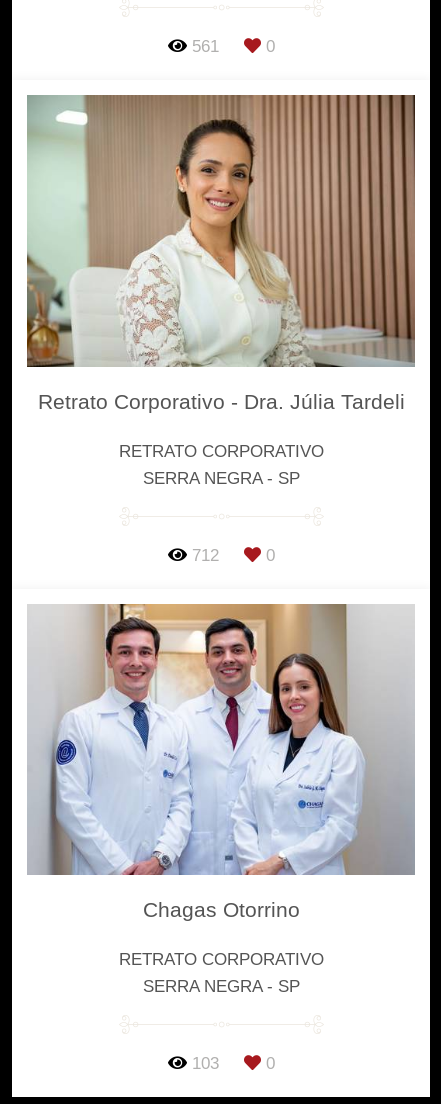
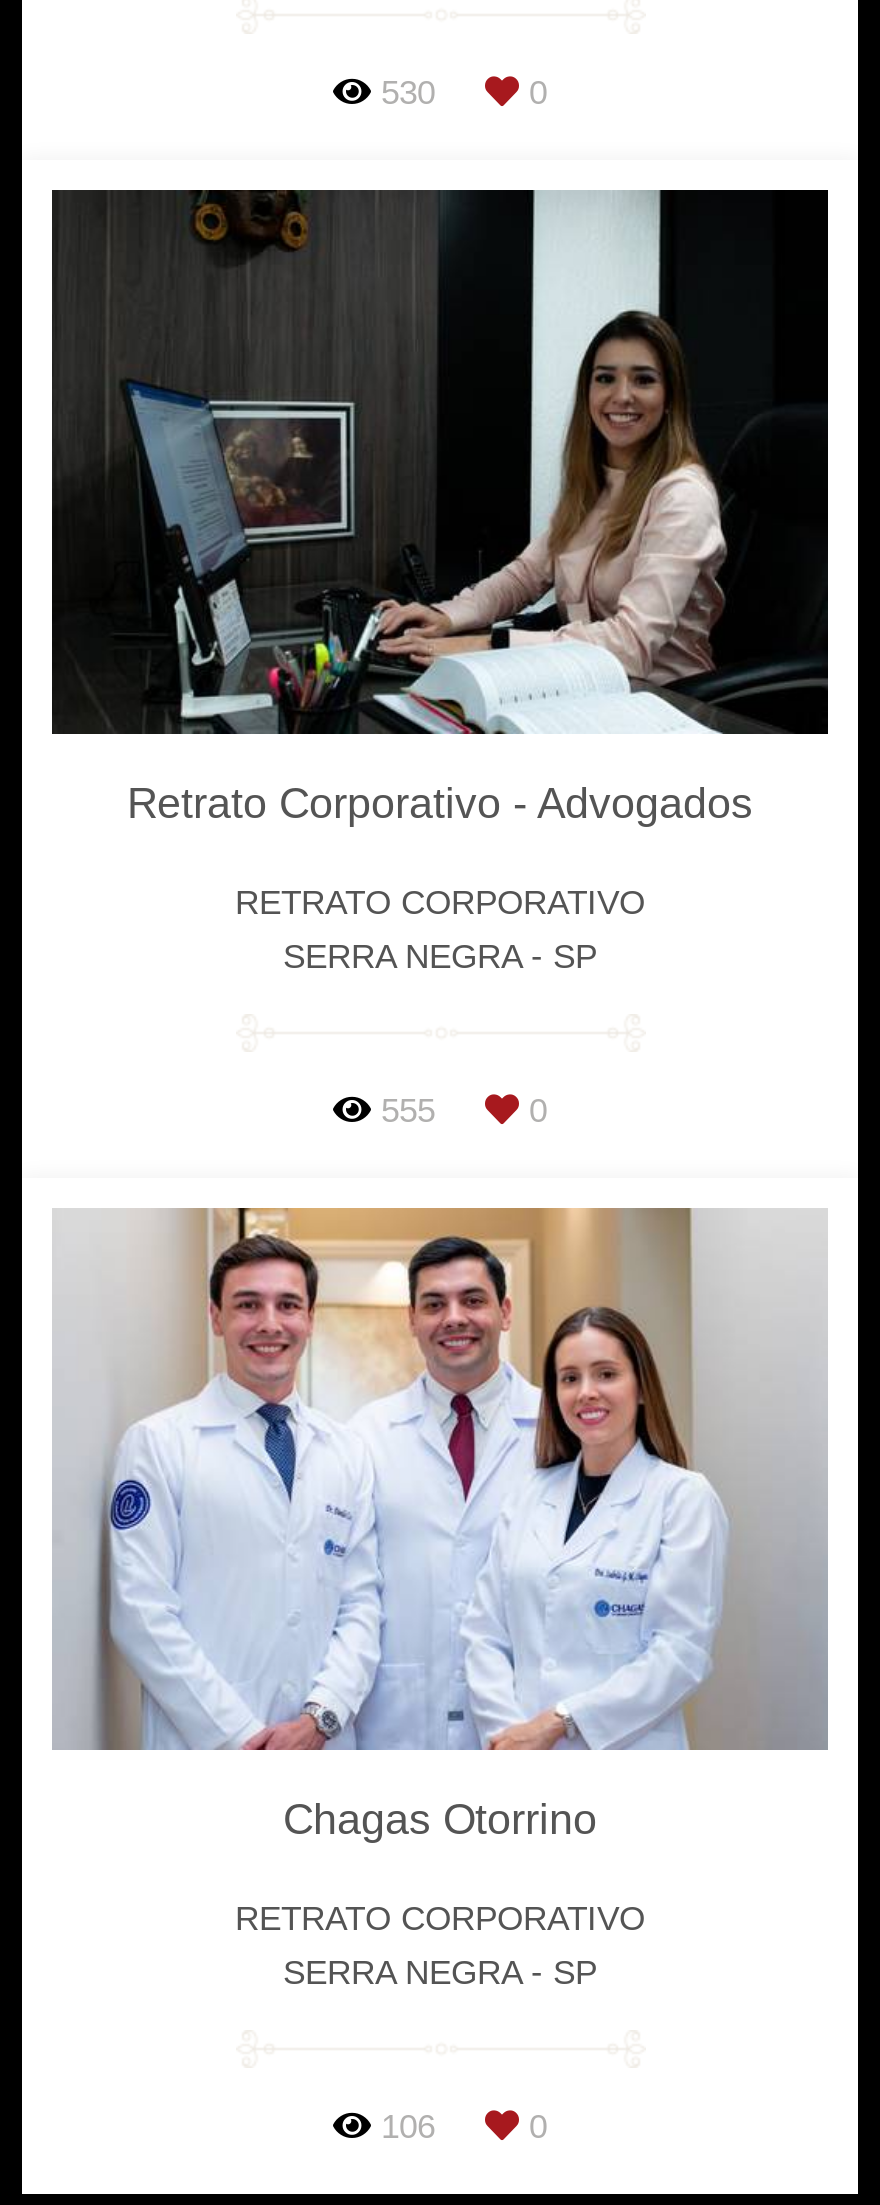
- 561
+ 530

- [image]
- Retrato Corporativo - Dra. Júlia Tardeli
+ [image]
+ Retrato Corporativo - Advogados

- 712
+ 555

- 103
+ 106
